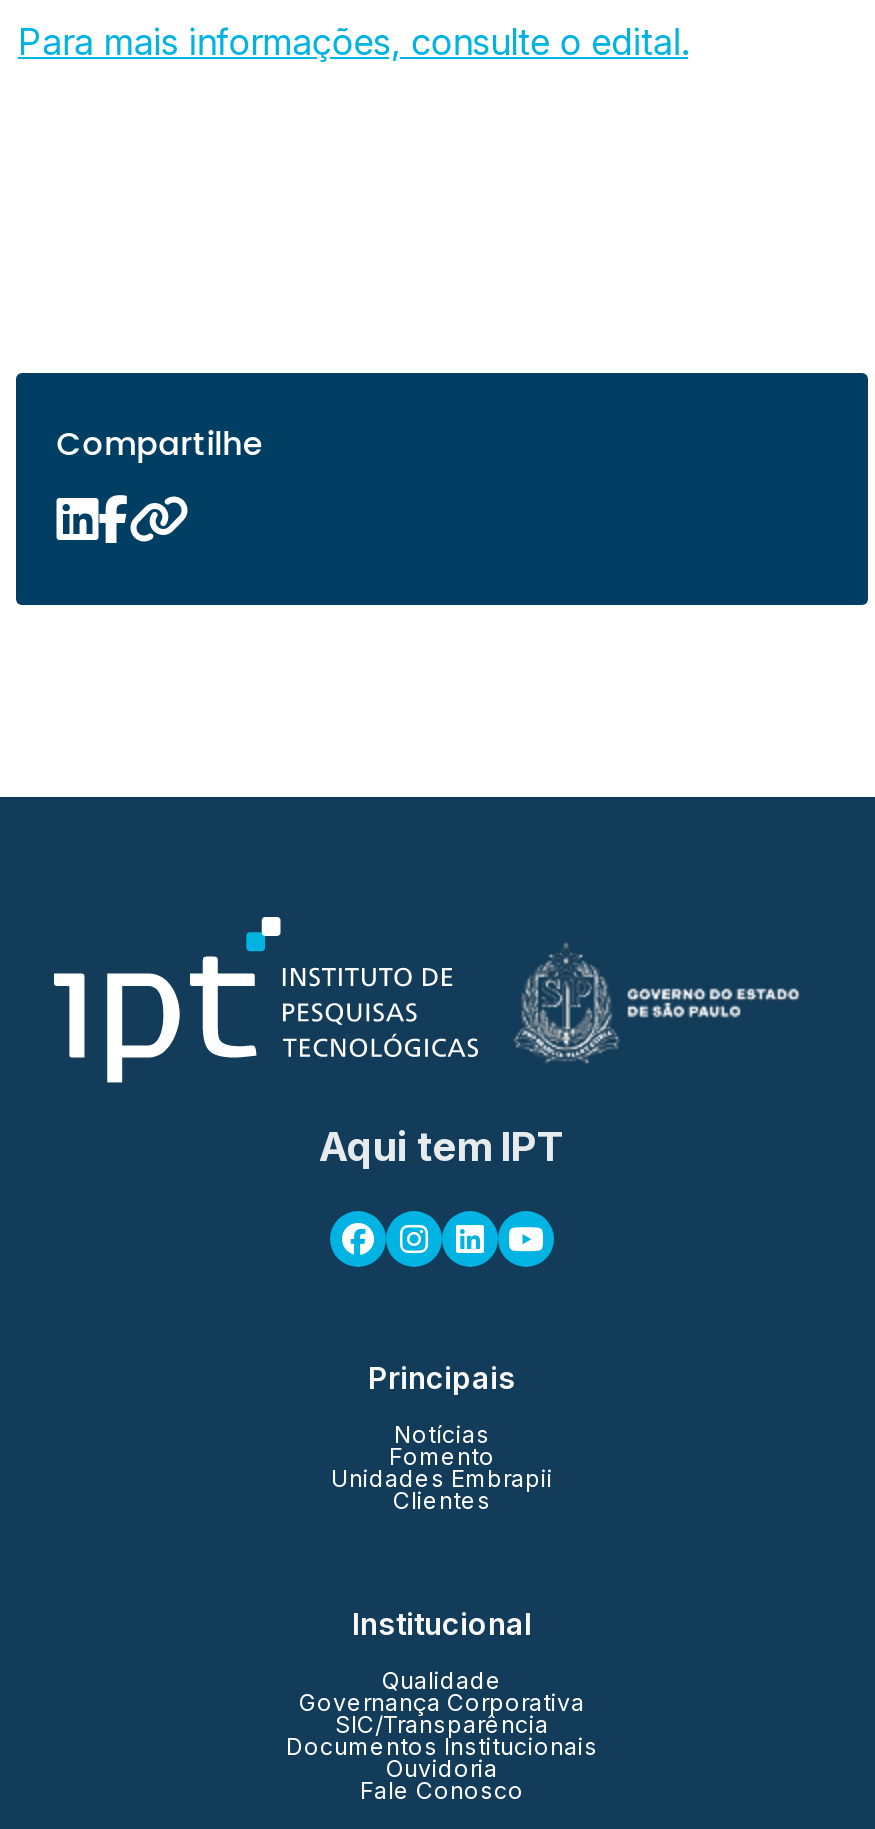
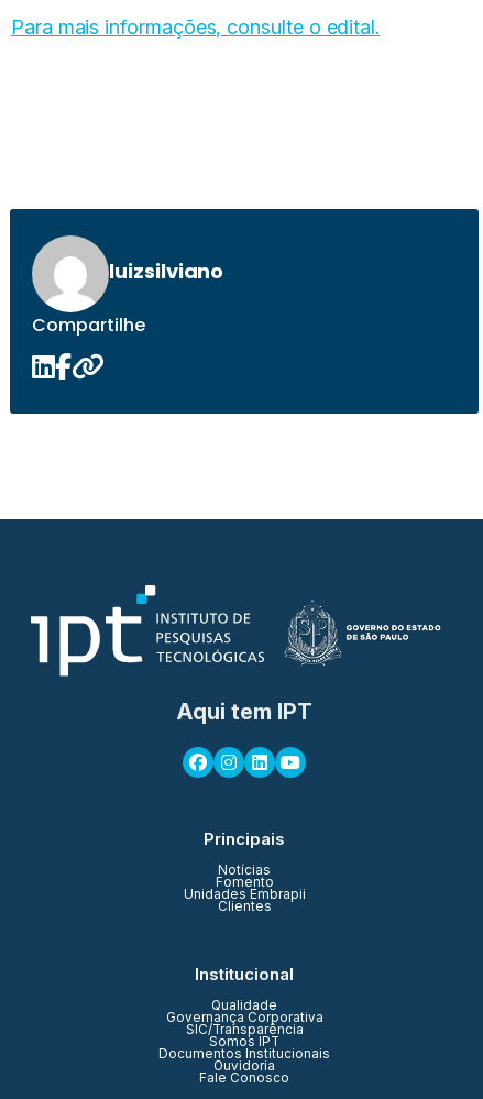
+ [image]
+ luizsilviano

+ Somos IPT
